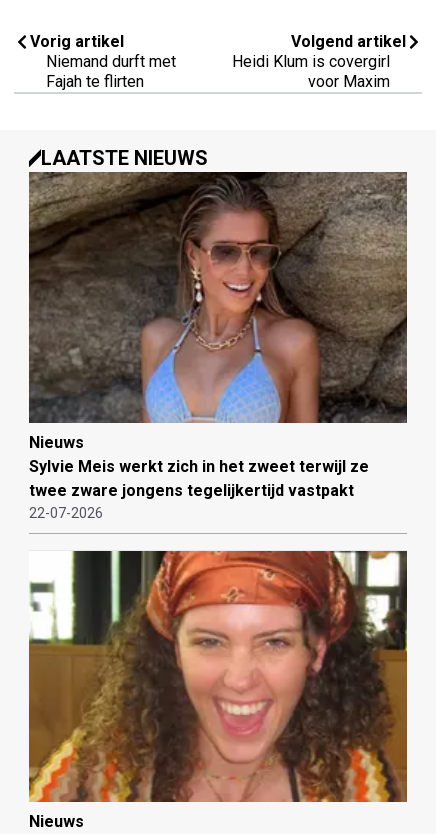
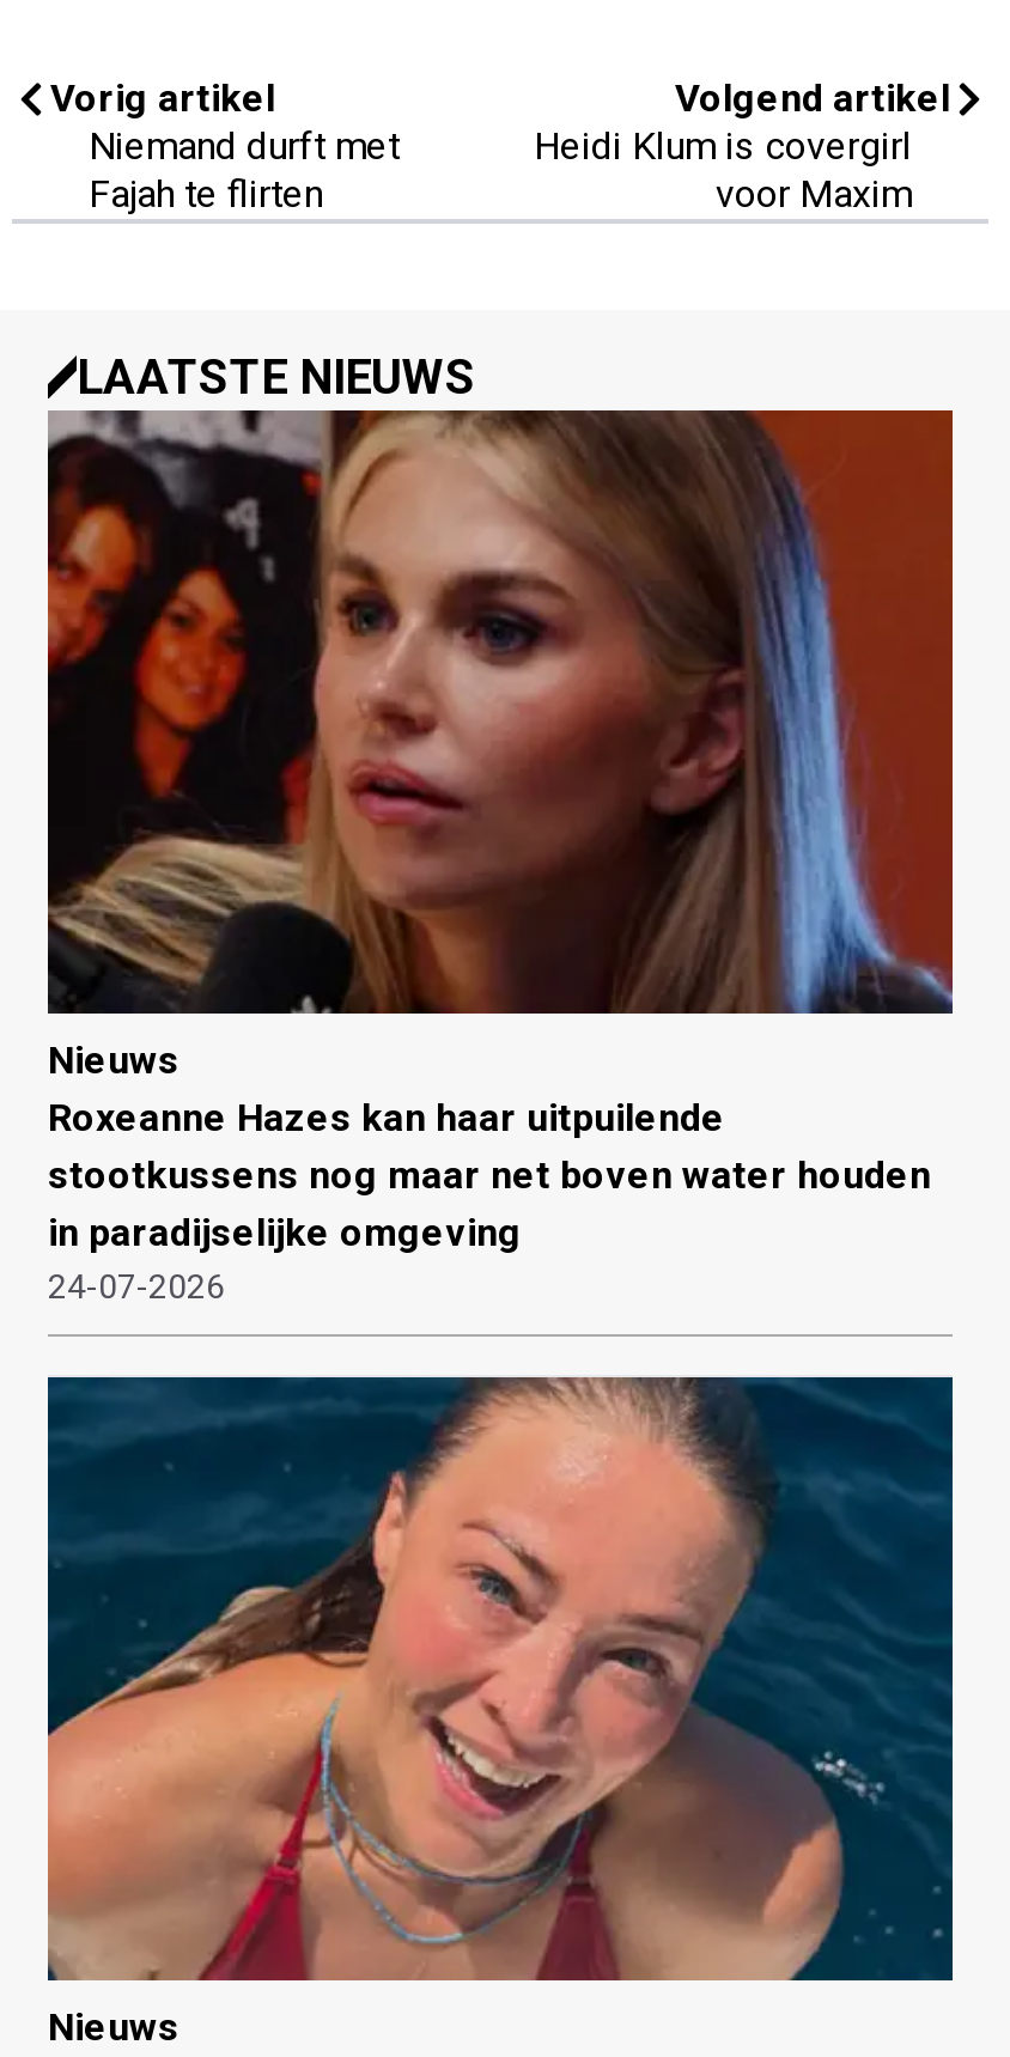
- [image]
- Sylvie Meis werkt zich in het zweet terwijl ze
- twee zware jongens tegelijkertijd vastpakt
- 22-07-2026
+ [image]
+ Roxeanne Hazes kan haar uitpuilende
+ stootkussens nog maar net boven water houden
+ in paradijselijke omgeving
+ 24-07-2026

- [image]
+ [image]
